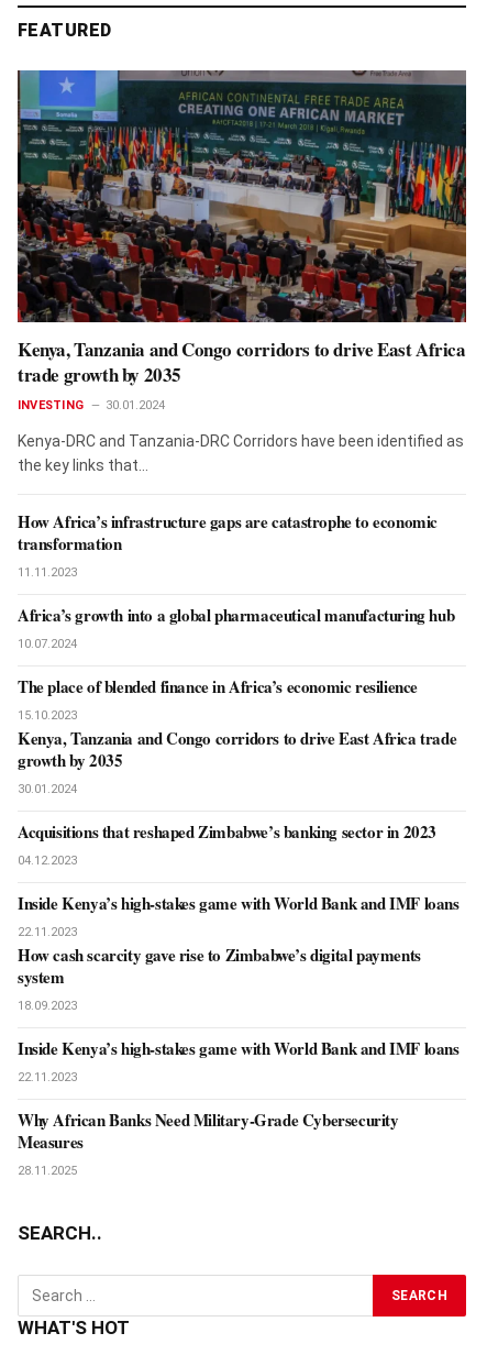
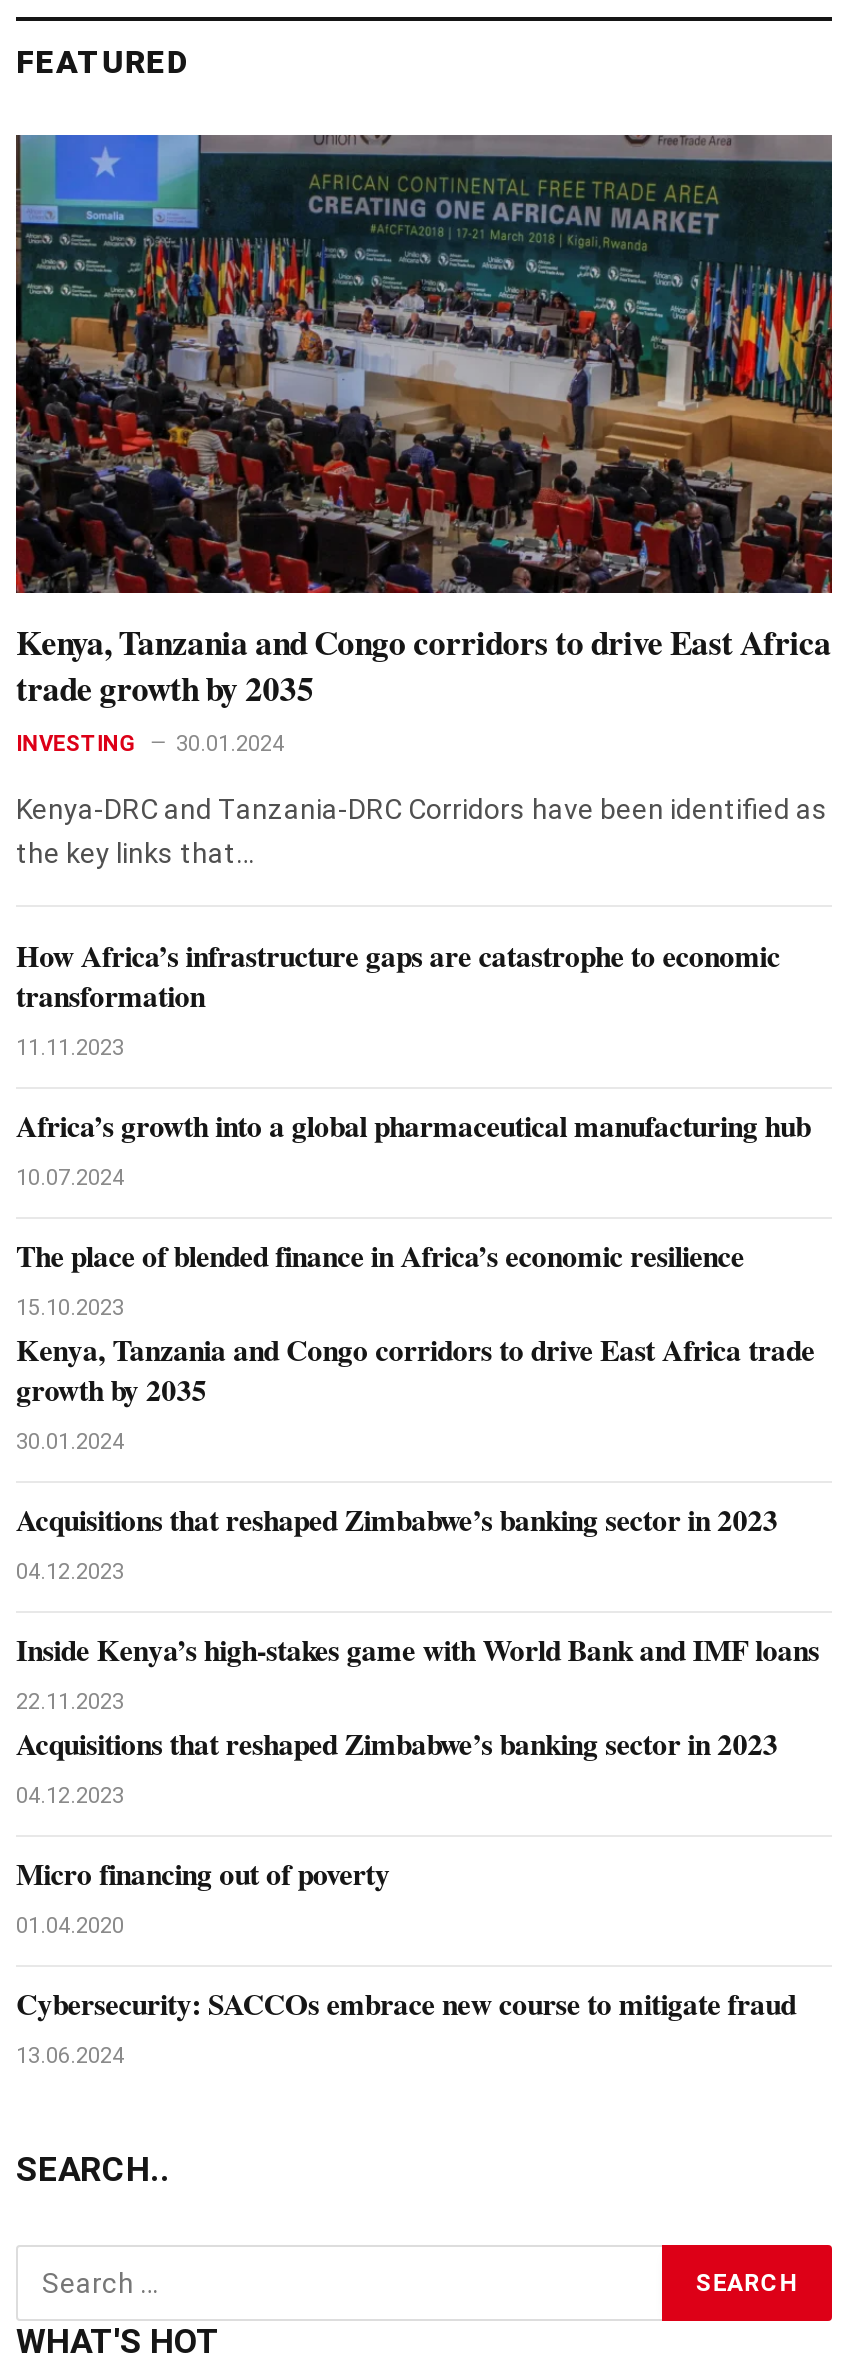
- How cash scarcity gave rise to Zimbabwe’s digital payments
- system
- 18.09.2023
+ Acquisitions that reshaped Zimbabwe’s banking sector in 2023
+ 04.12.2023

- Inside Kenya’s high-stakes game with World Bank and IMF loans
- 22.11.2023
+ Micro financing out of poverty
+ 01.04.2020

- Why African Banks Need Military-Grade Cybersecurity
- Measures
- 28.11.2025
+ Cybersecurity: SACCOs embrace new course to mitigate fraud
+ 13.06.2024
